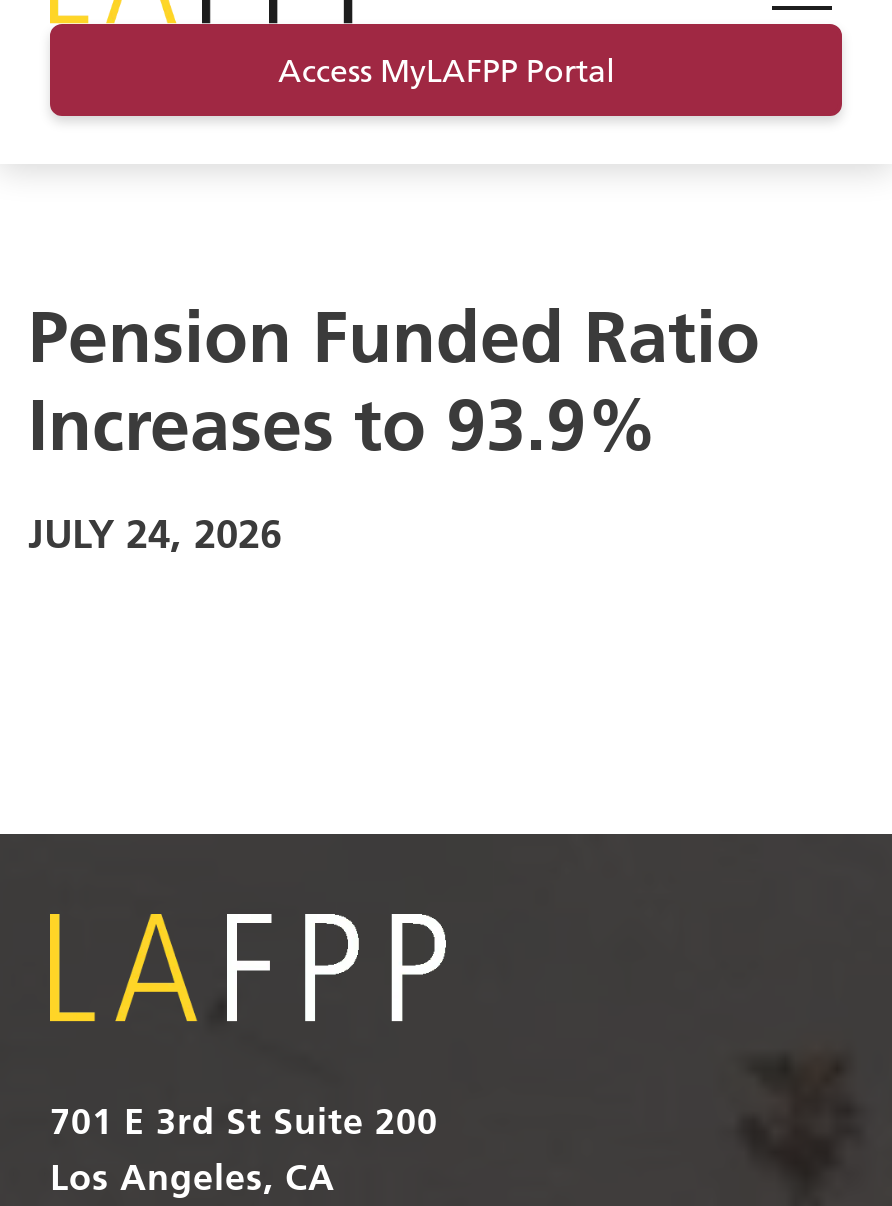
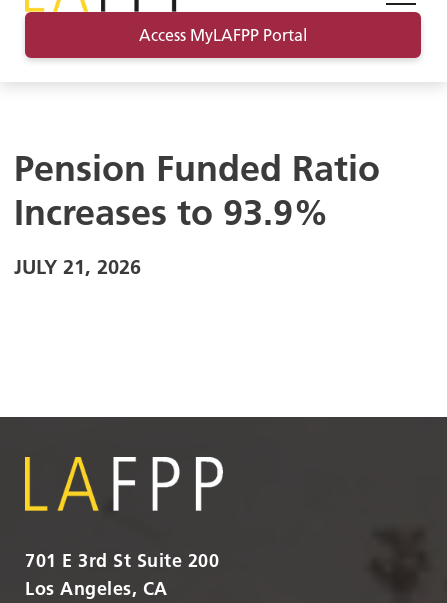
- JULY 24, 2026
+ JULY 21, 2026
